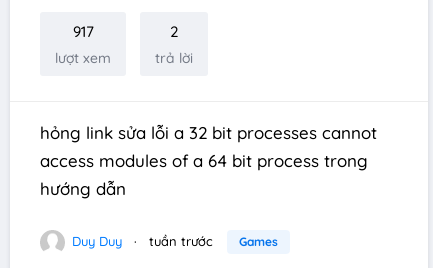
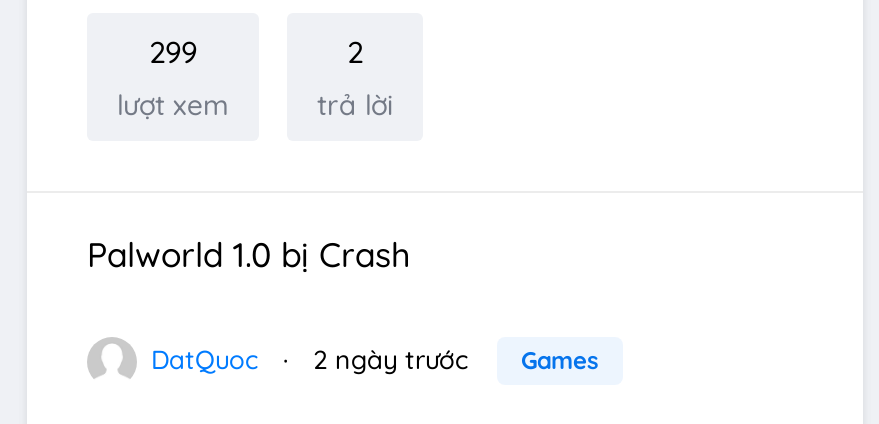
- 917
+ 299

- hỏng link sửa lỗi a 32 bit processes cannot
- access modules of a 64 bit process trong
- hướng dẫn
+ Palworld 1.0 bị Crash

- Duy Duy
- tuần trước
+ DatQuoc
+ 2 ngày trước
